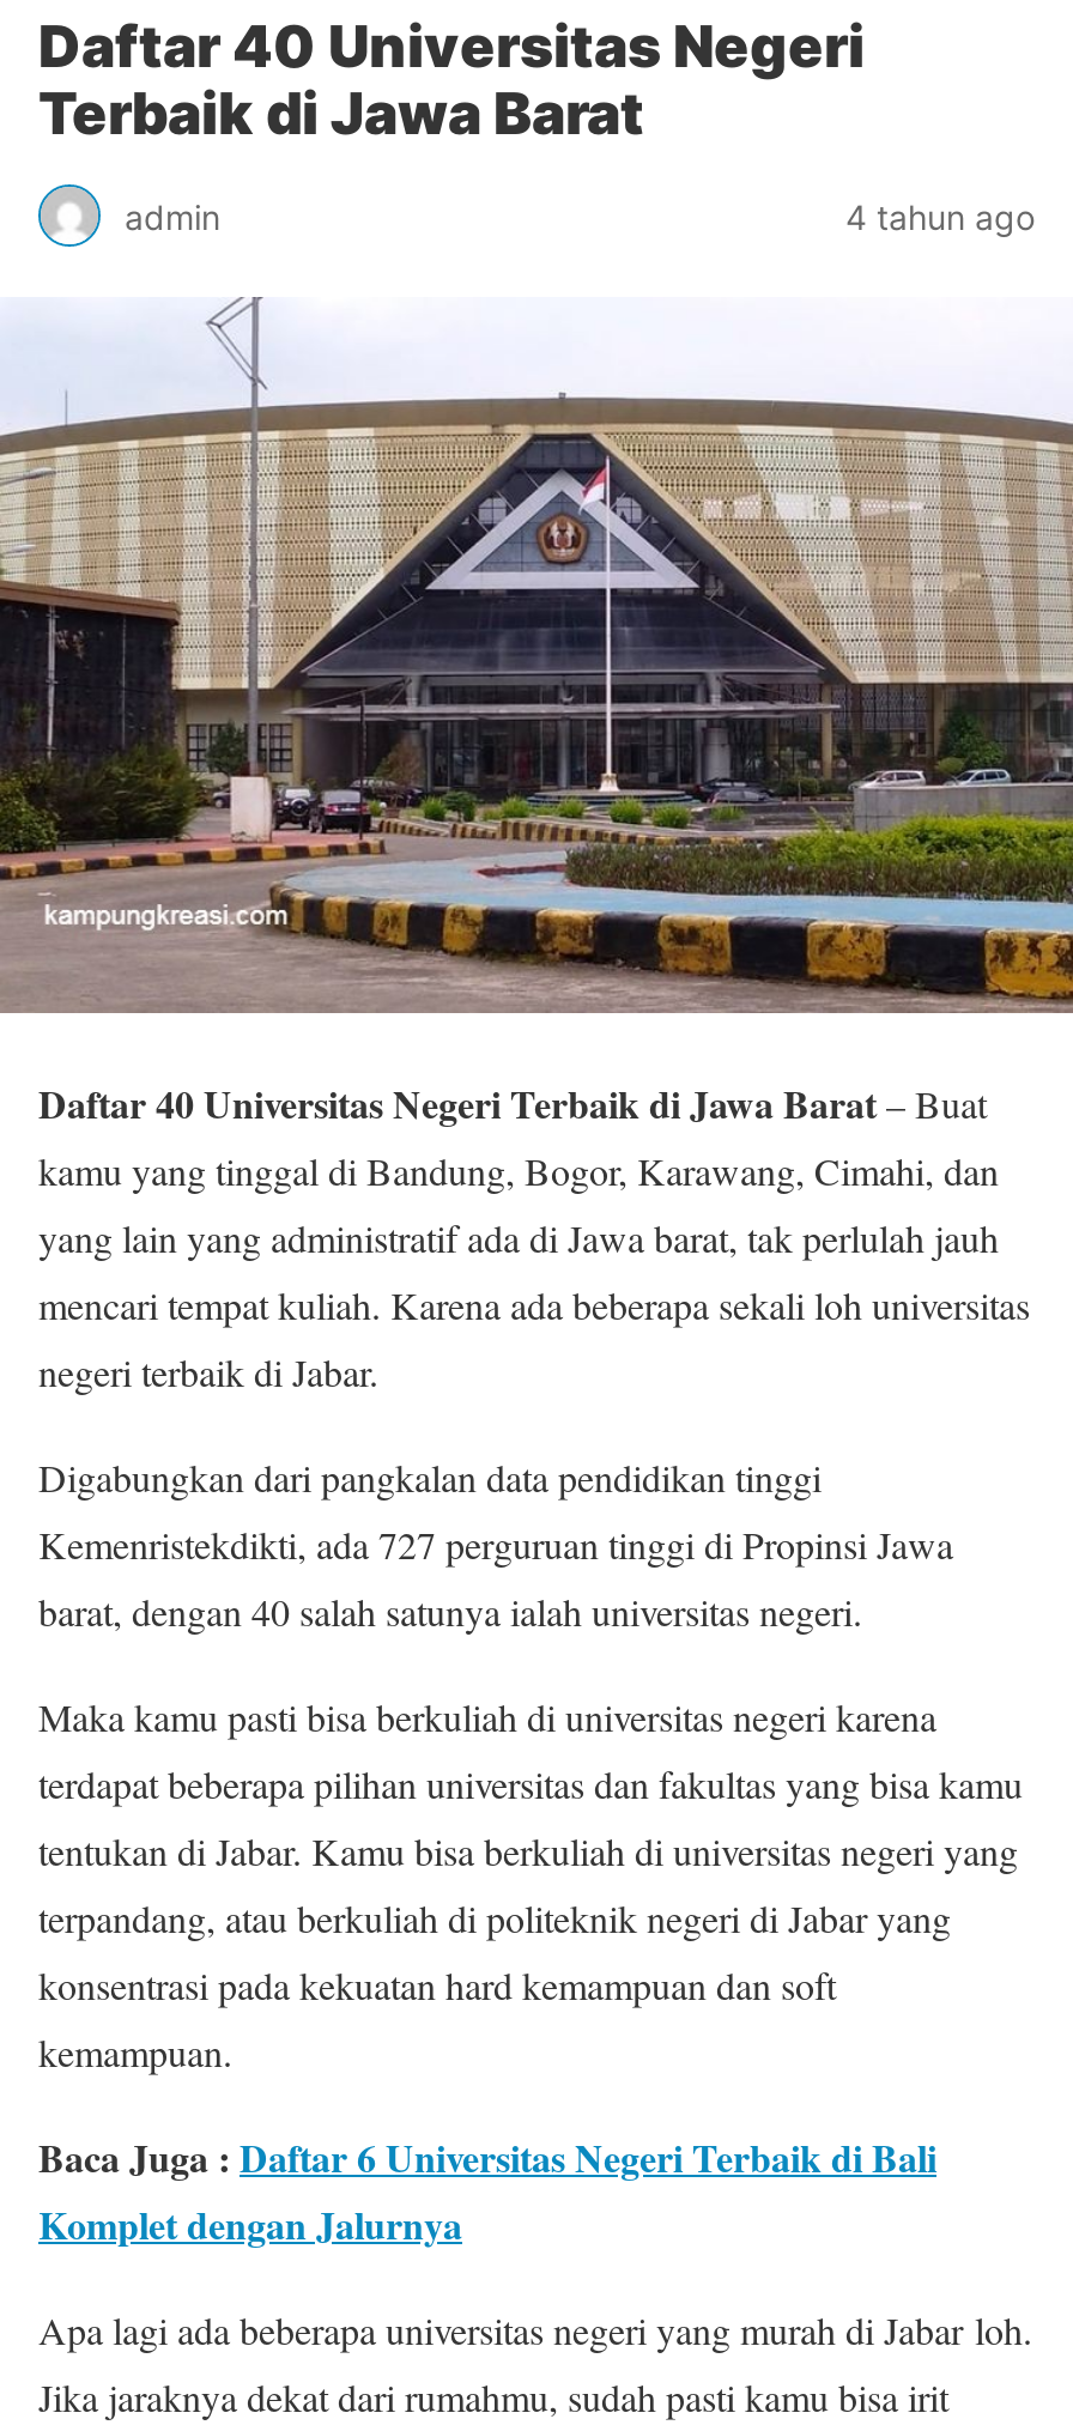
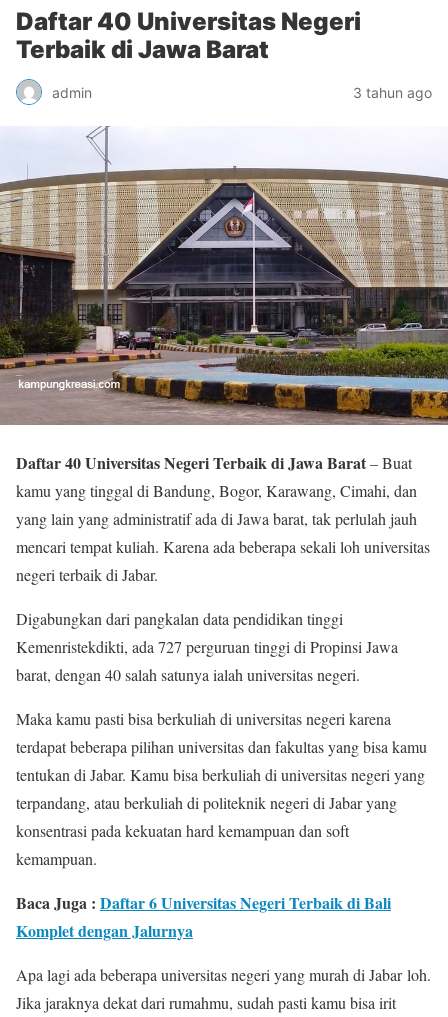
- 4 tahun ago
+ 3 tahun ago
